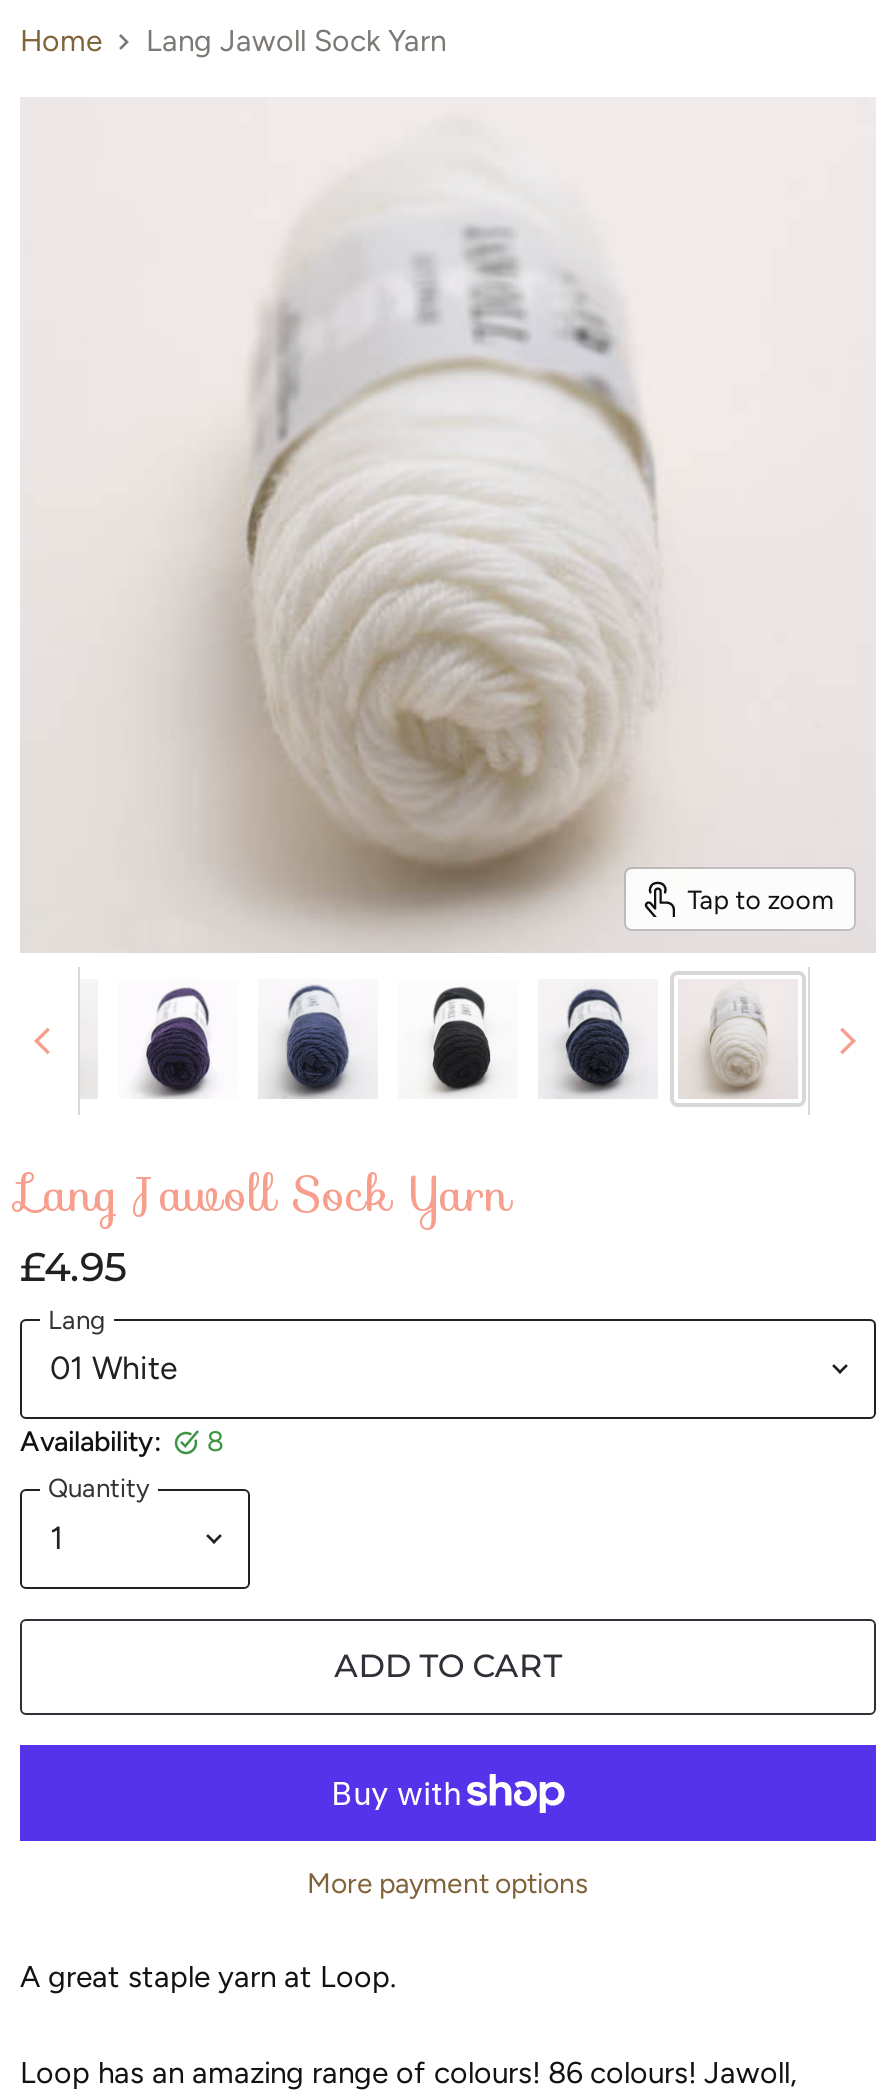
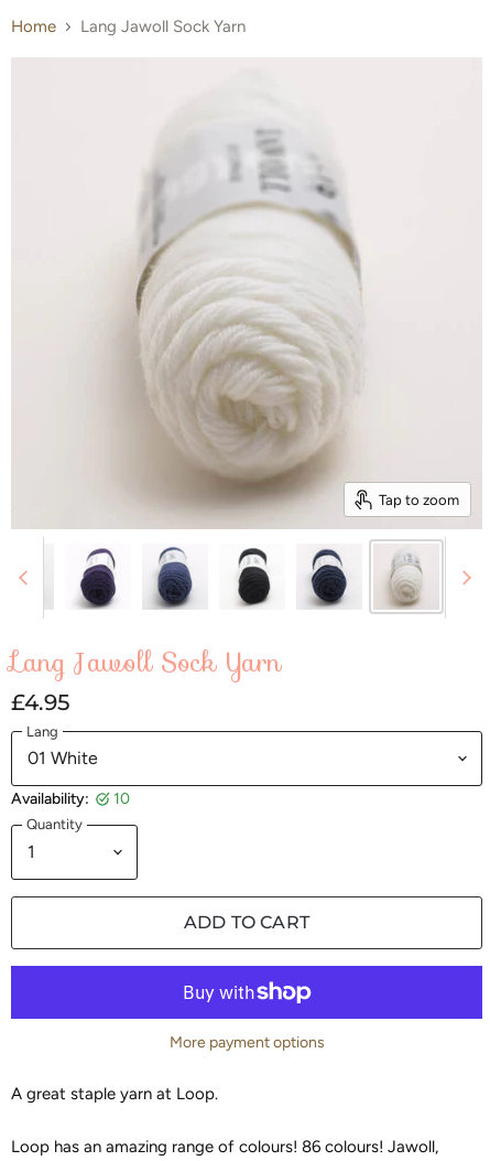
- Availability: 8
+ Availability: 10
